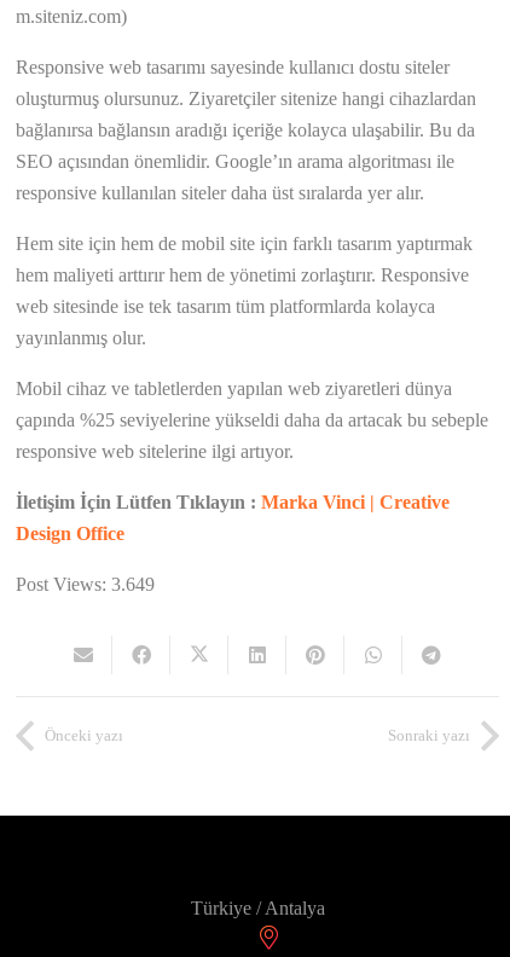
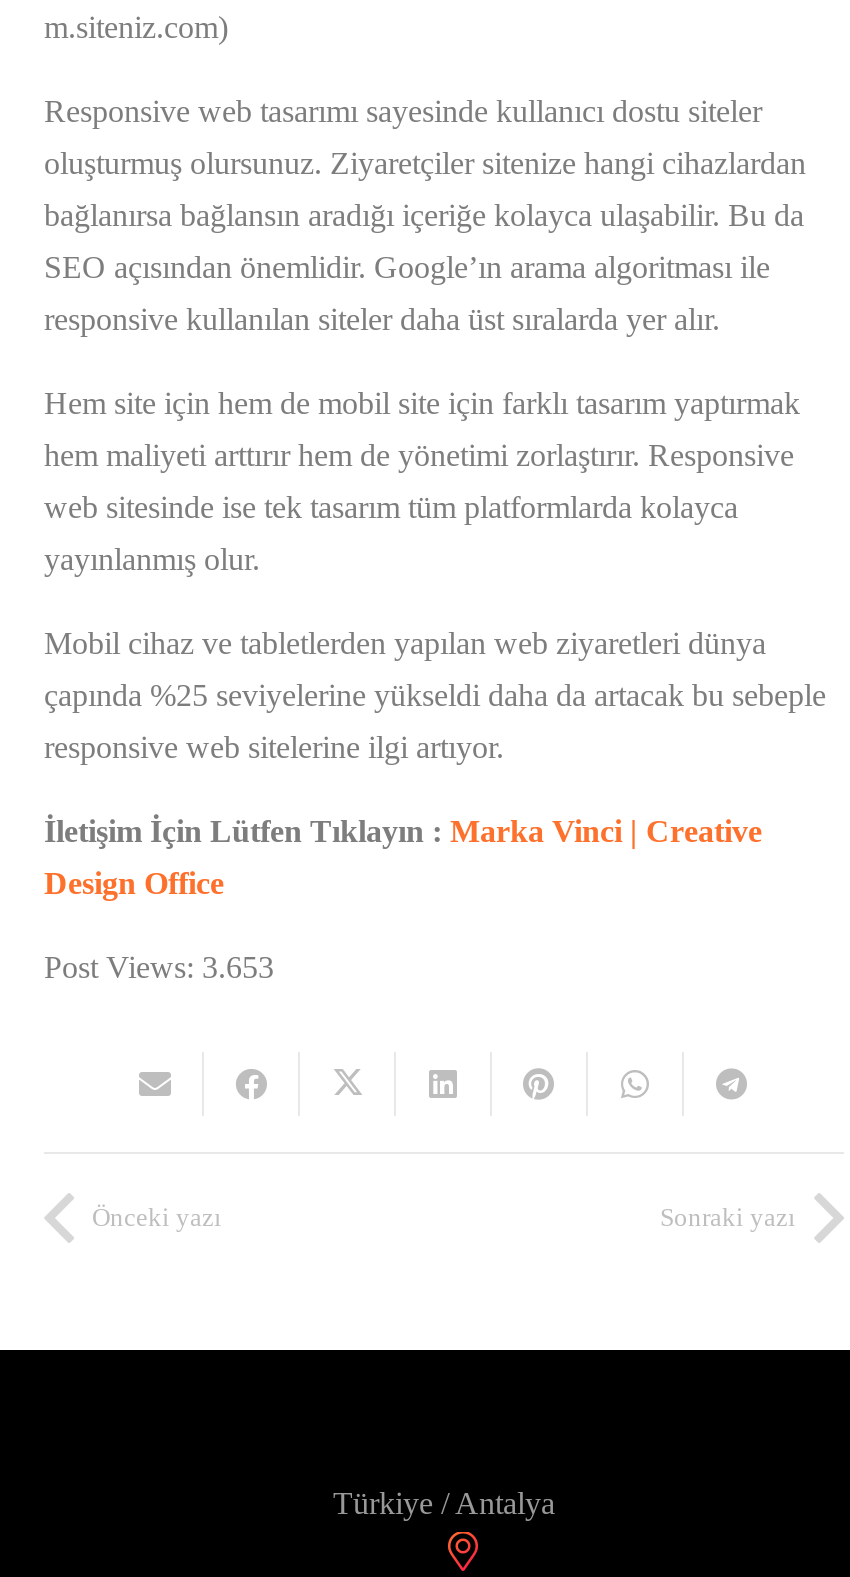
- Post Views: 3.649
+ Post Views: 3.653
